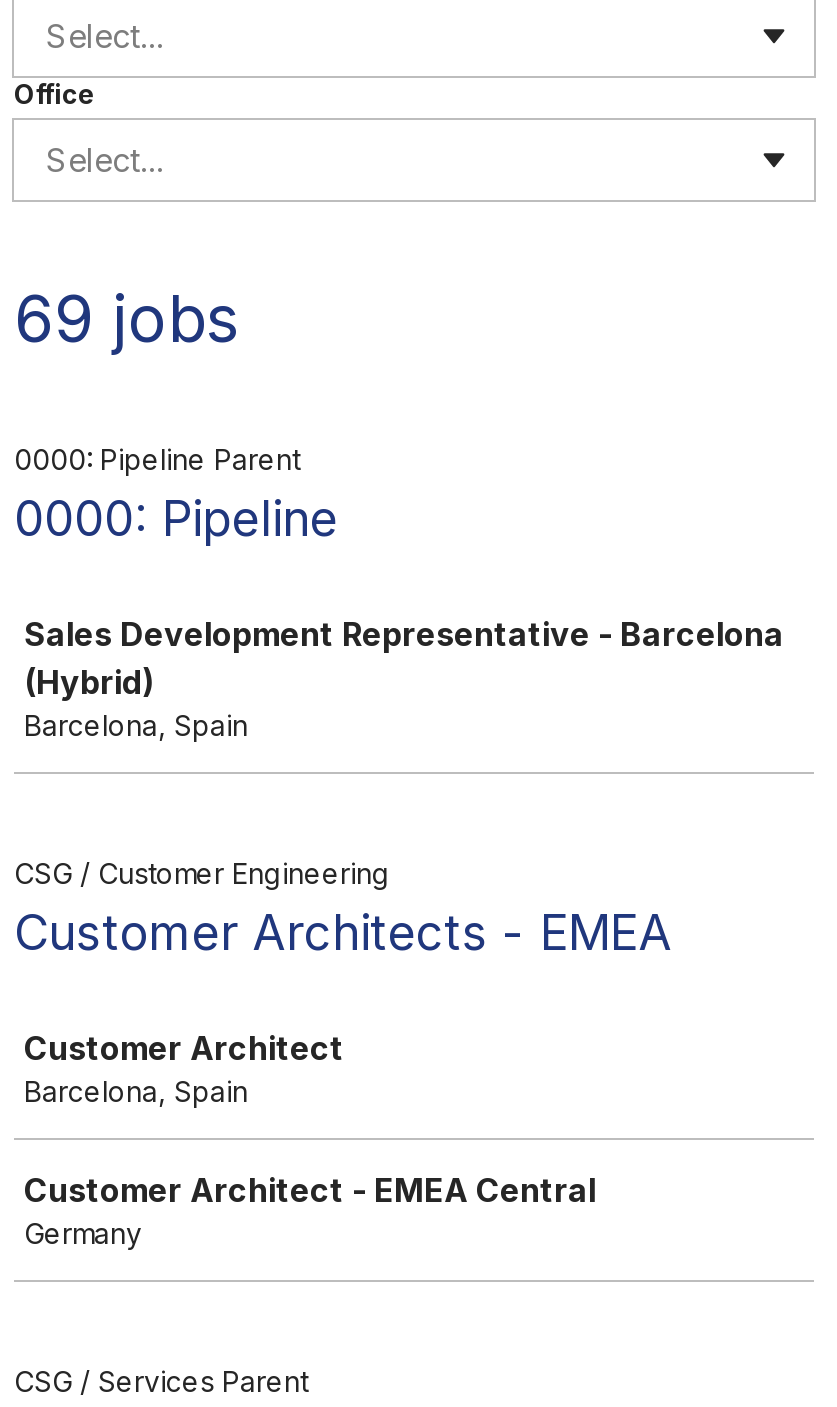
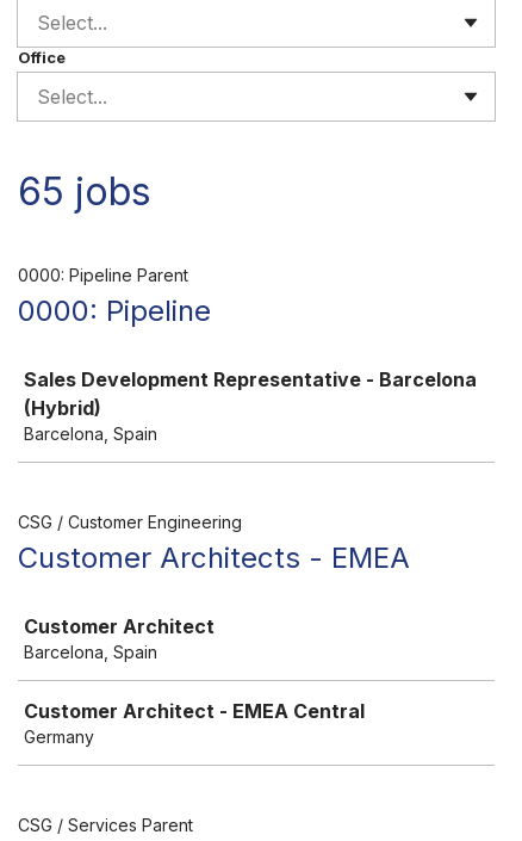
- 69 jobs
+ 65 jobs
